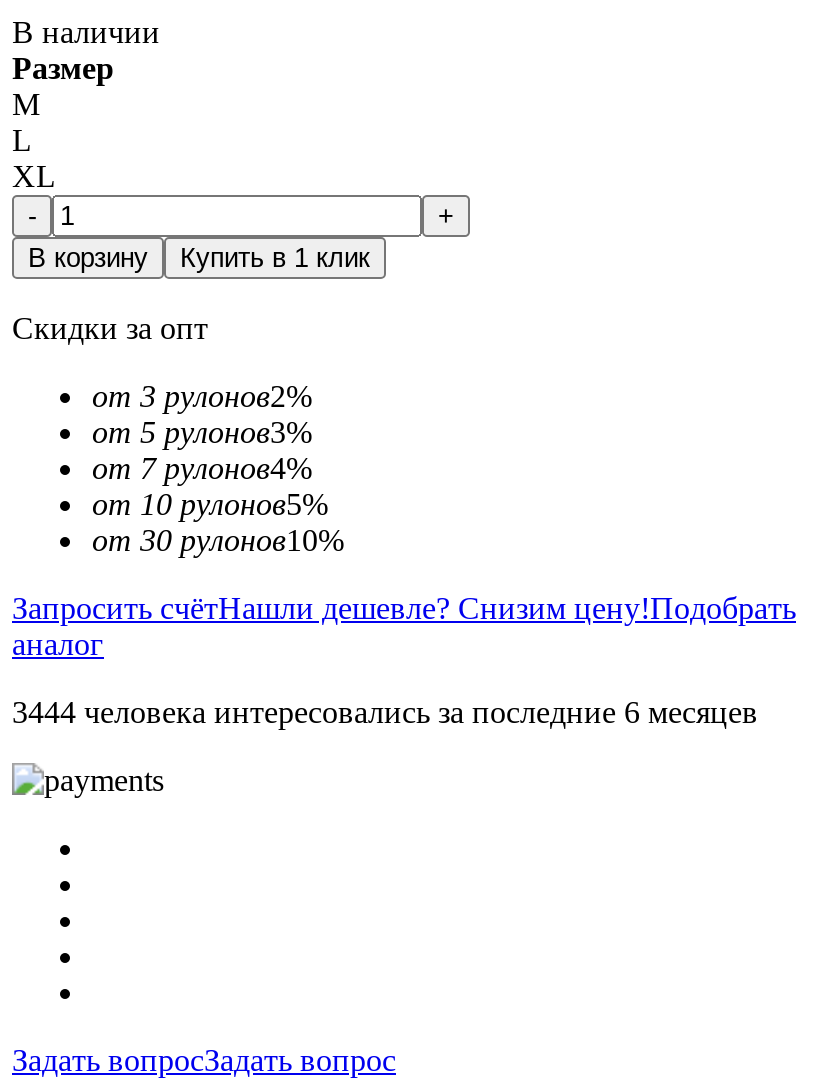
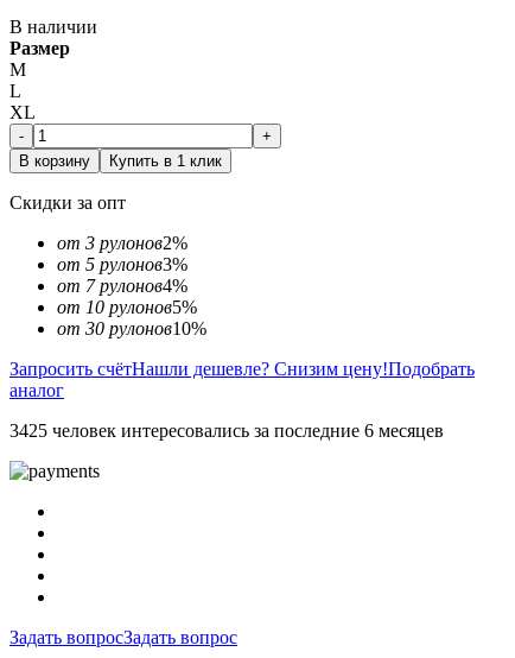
- 3444 человека интересовались за последние 6 месяцев
+ 3425 человек интересовались за последние 6 месяцев
